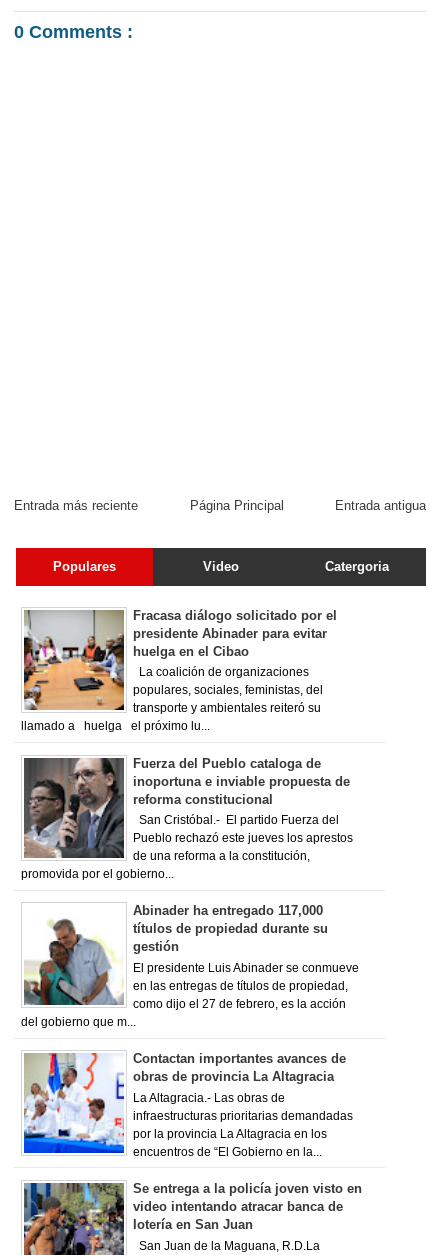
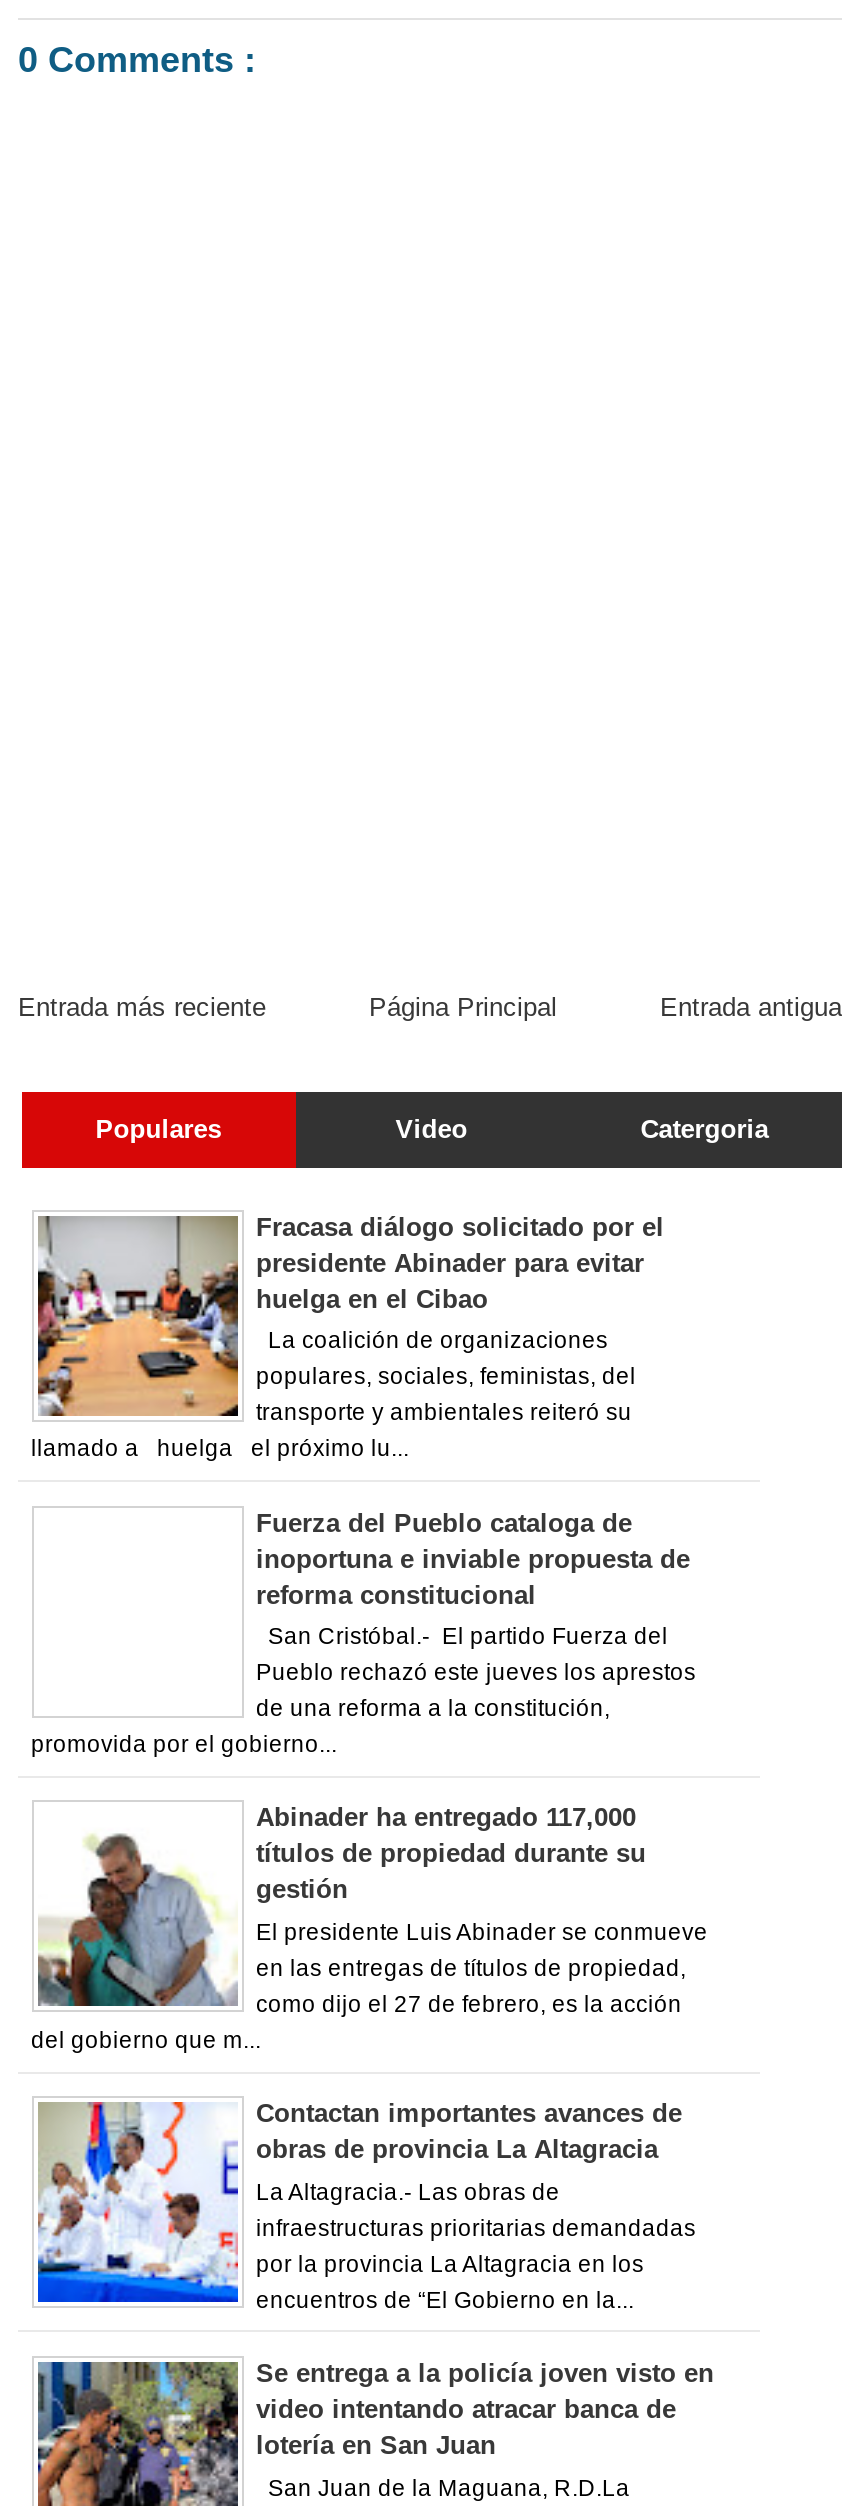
- [image]
